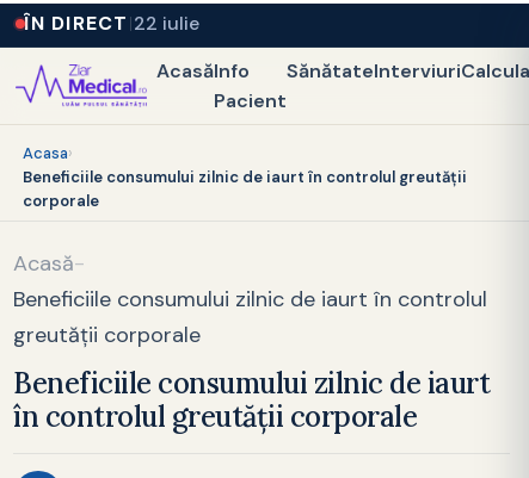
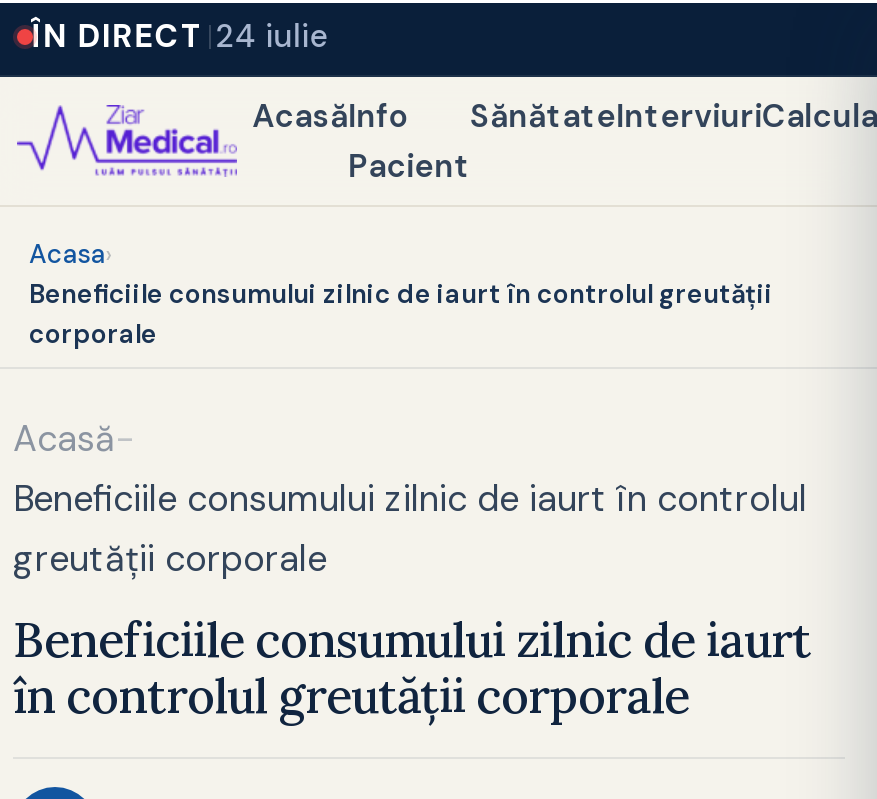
- ÎN DIRECT 22 iulie
+ ÎN DIRECT 24 iulie
